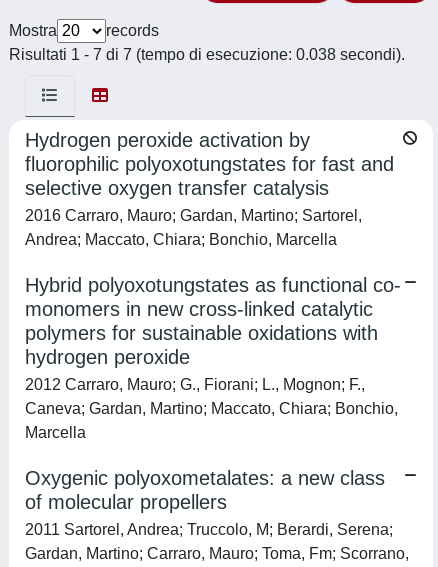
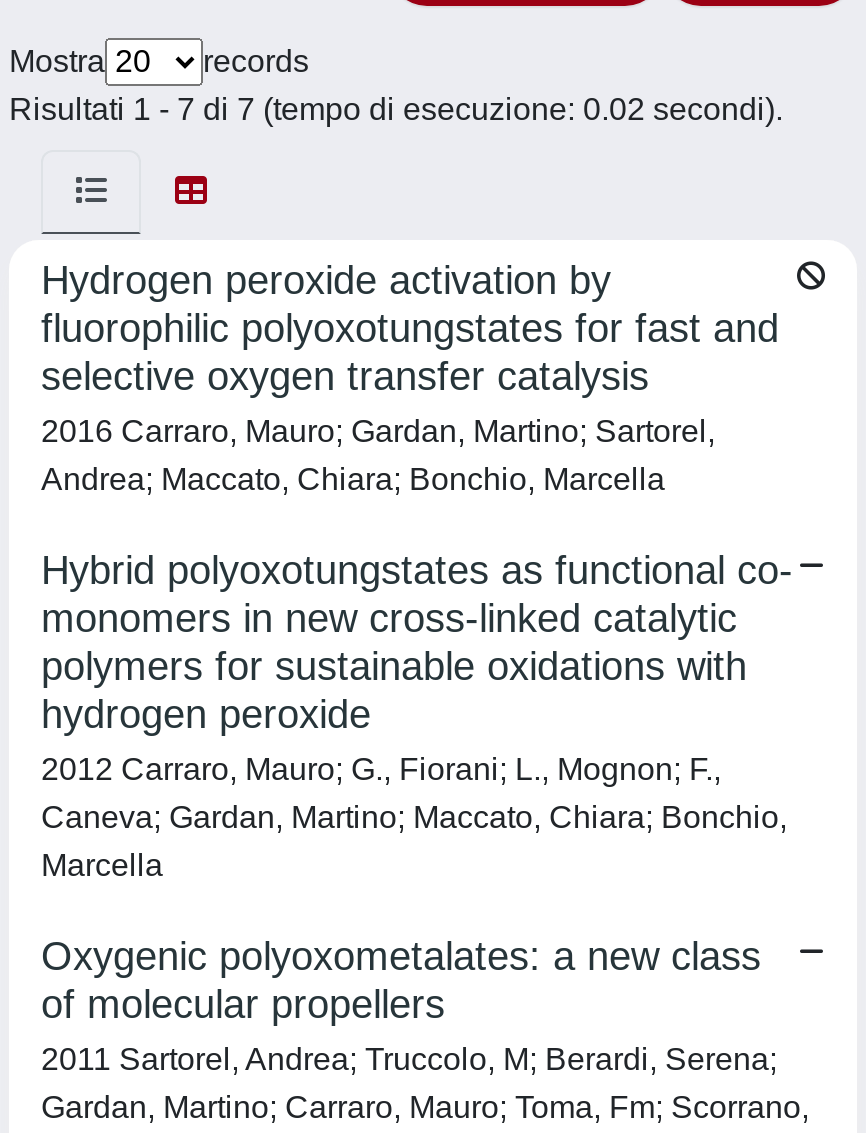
- Risultati 1 - 7 di 7 (tempo di esecuzione: 0.038 secondi).
+ Risultati 1 - 7 di 7 (tempo di esecuzione: 0.02 secondi).
